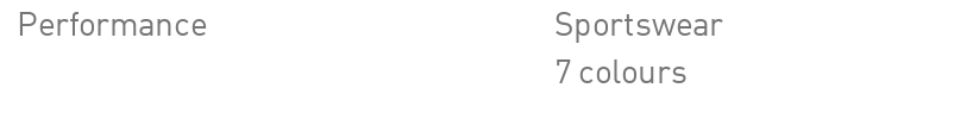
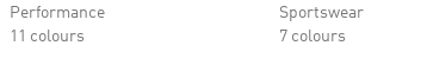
+ 11 colours
